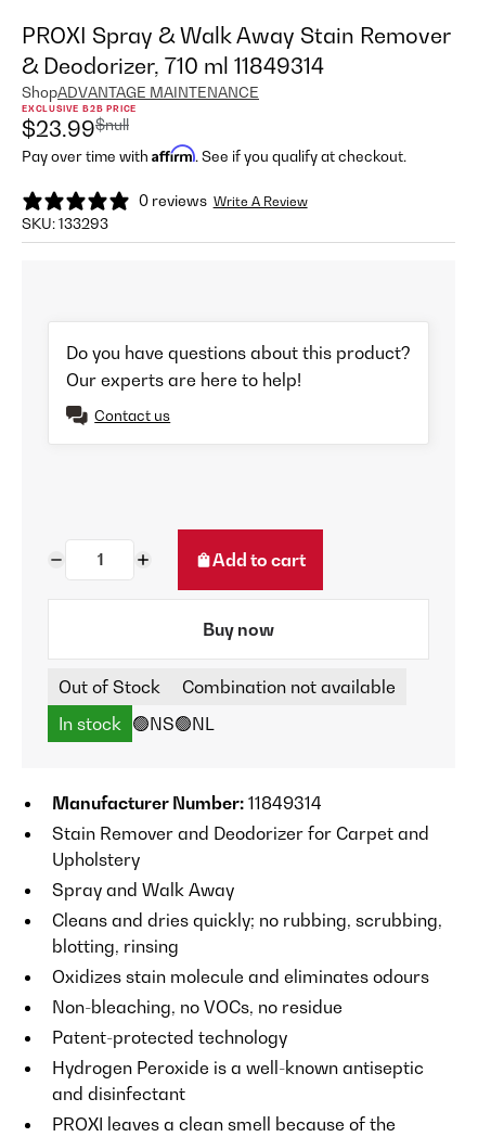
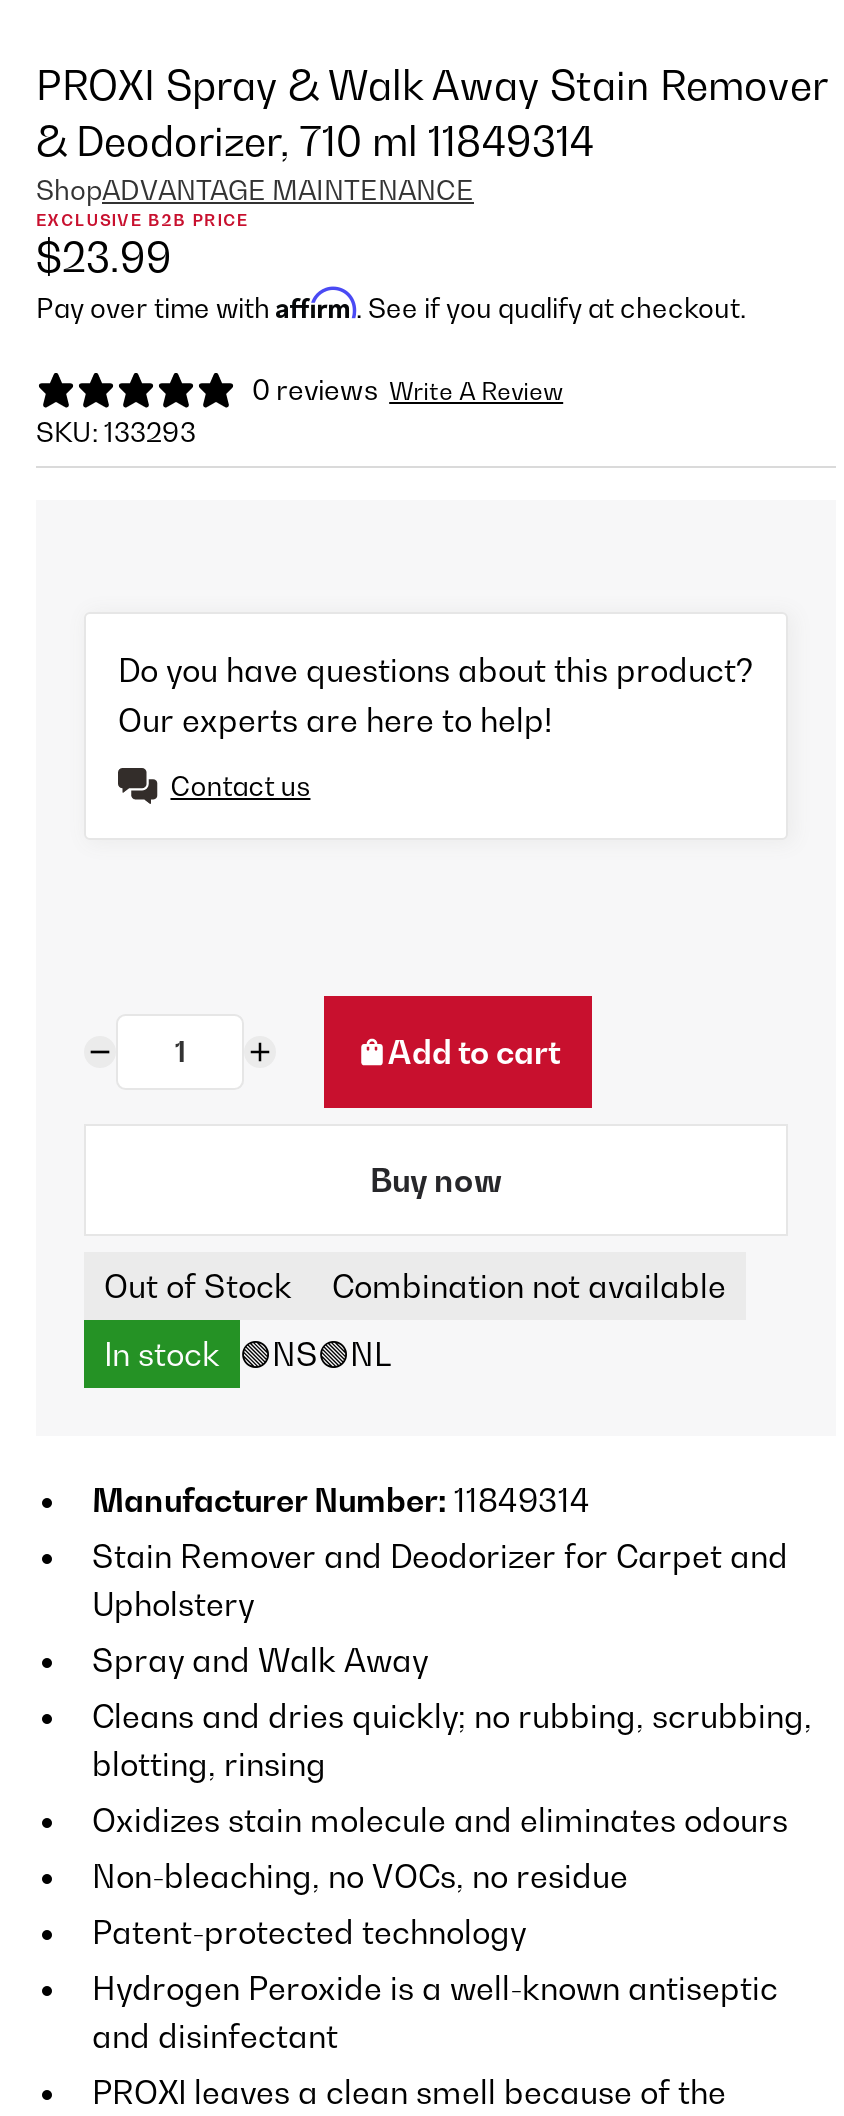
- $23.99$null
+ $23.99
